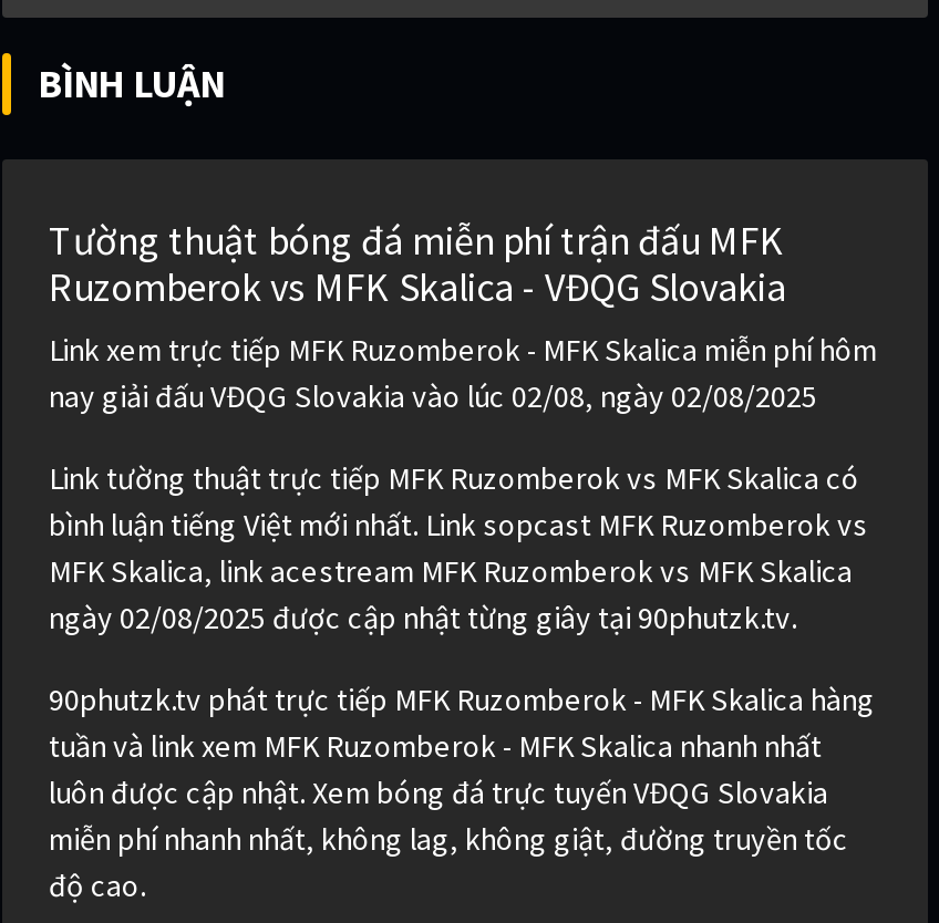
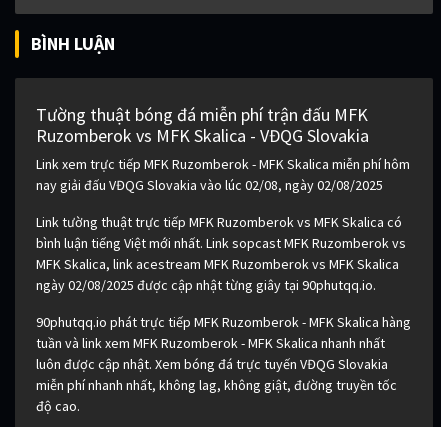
- ngày 02/08/2025 được cập nhật từng giây tại 90phutzk.tv.
+ ngày 02/08/2025 được cập nhật từng giây tại 90phutqq.io.

- 90phutzk.tv phát trực tiếp MFK Ruzomberok - MFK Skalica hàng
+ 90phutqq.io phát trực tiếp MFK Ruzomberok - MFK Skalica hàng
